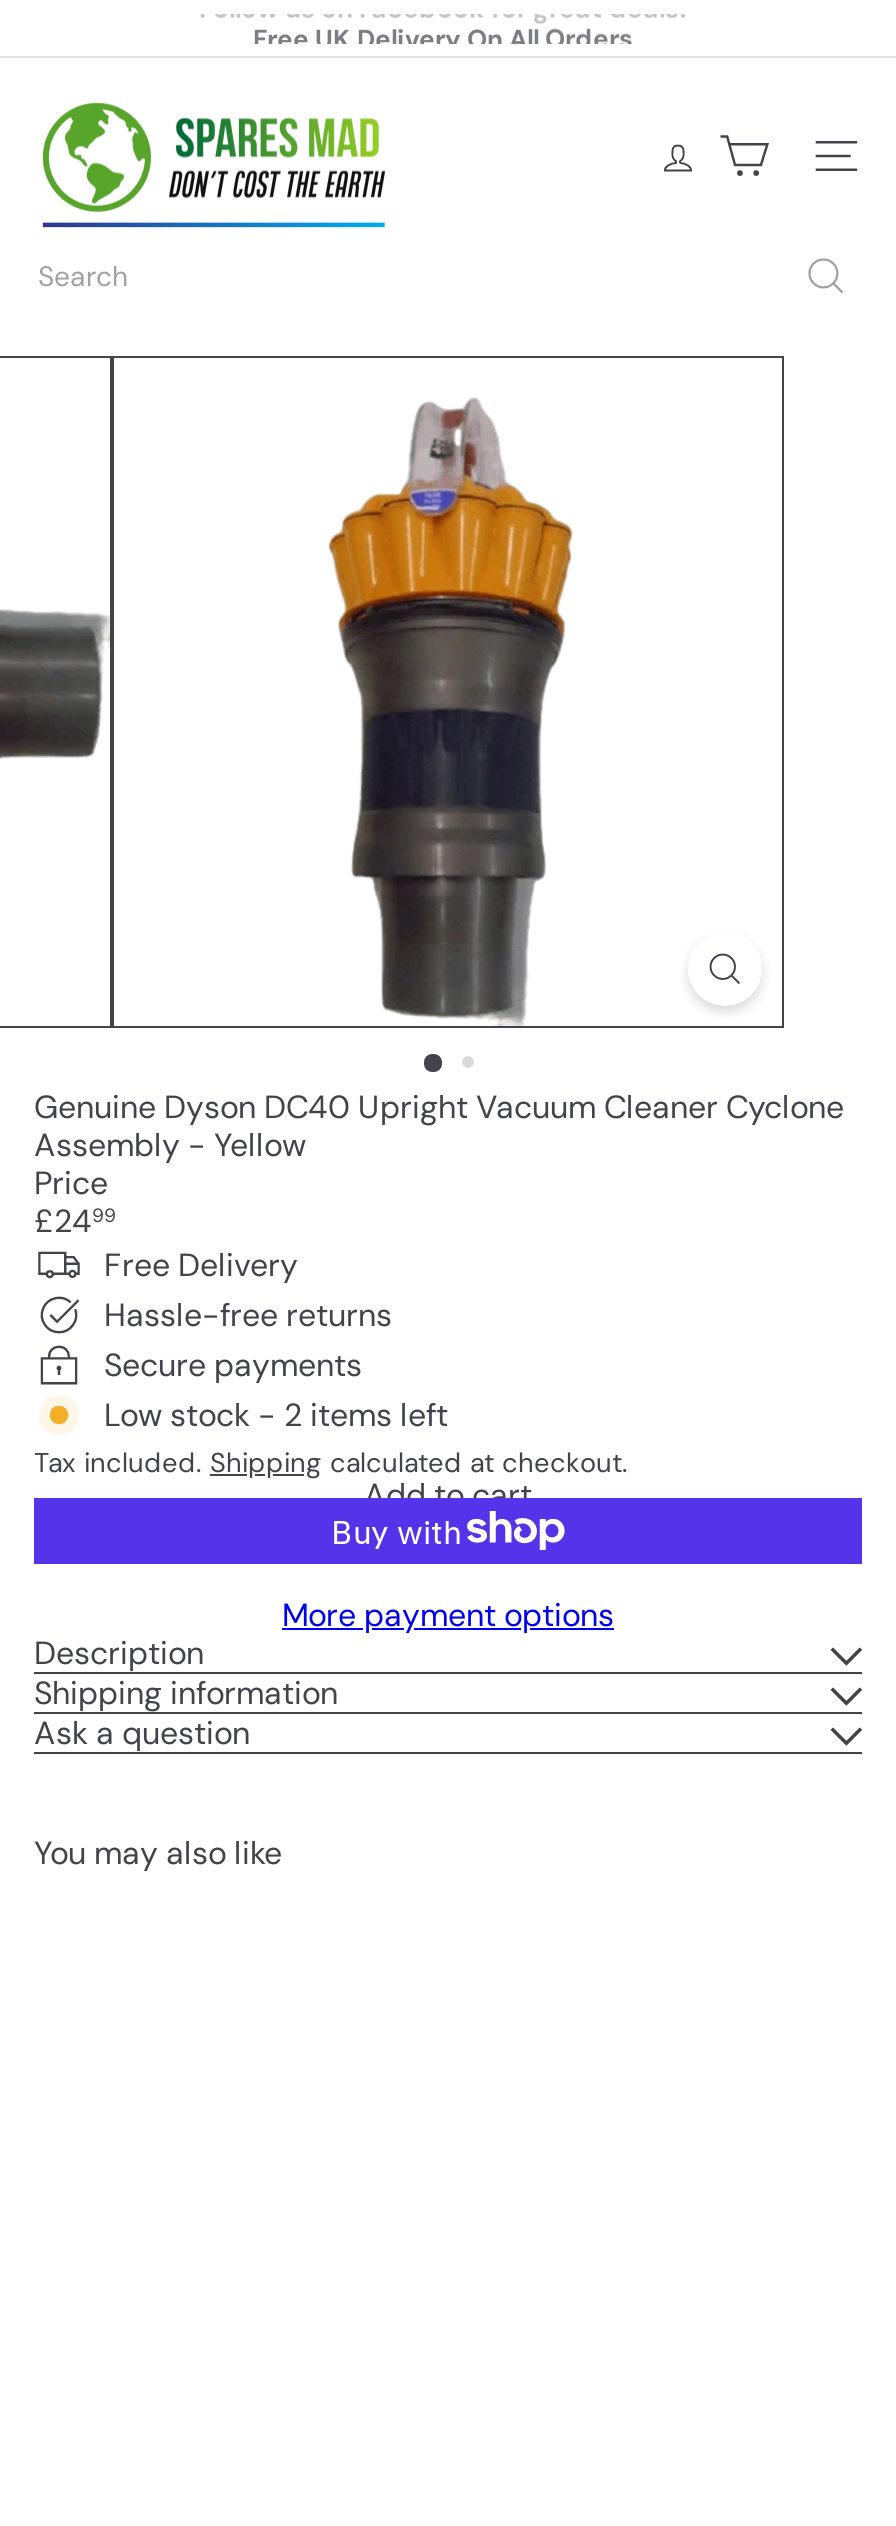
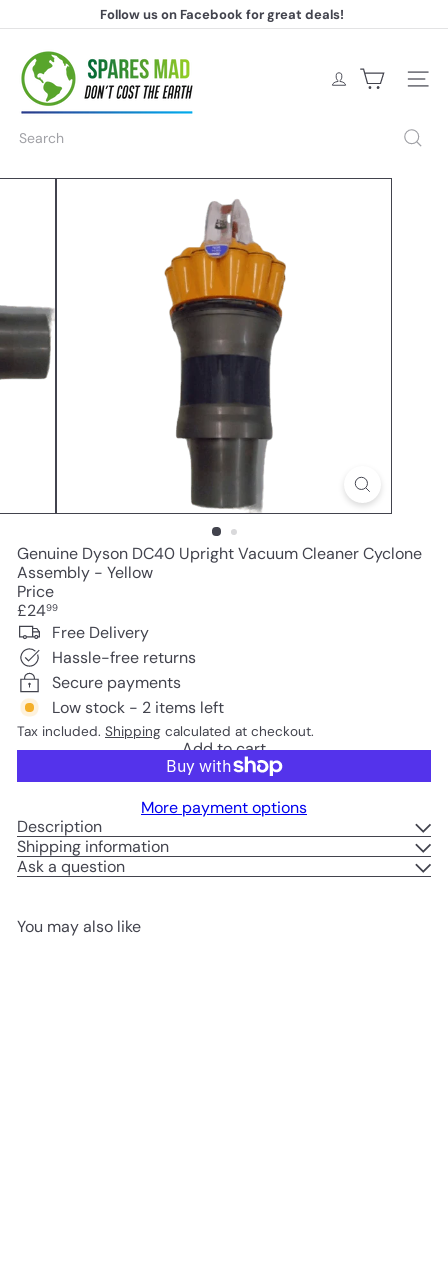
- Free UK Delivery On All Orders
+ Follow us on Facebook for great deals!
